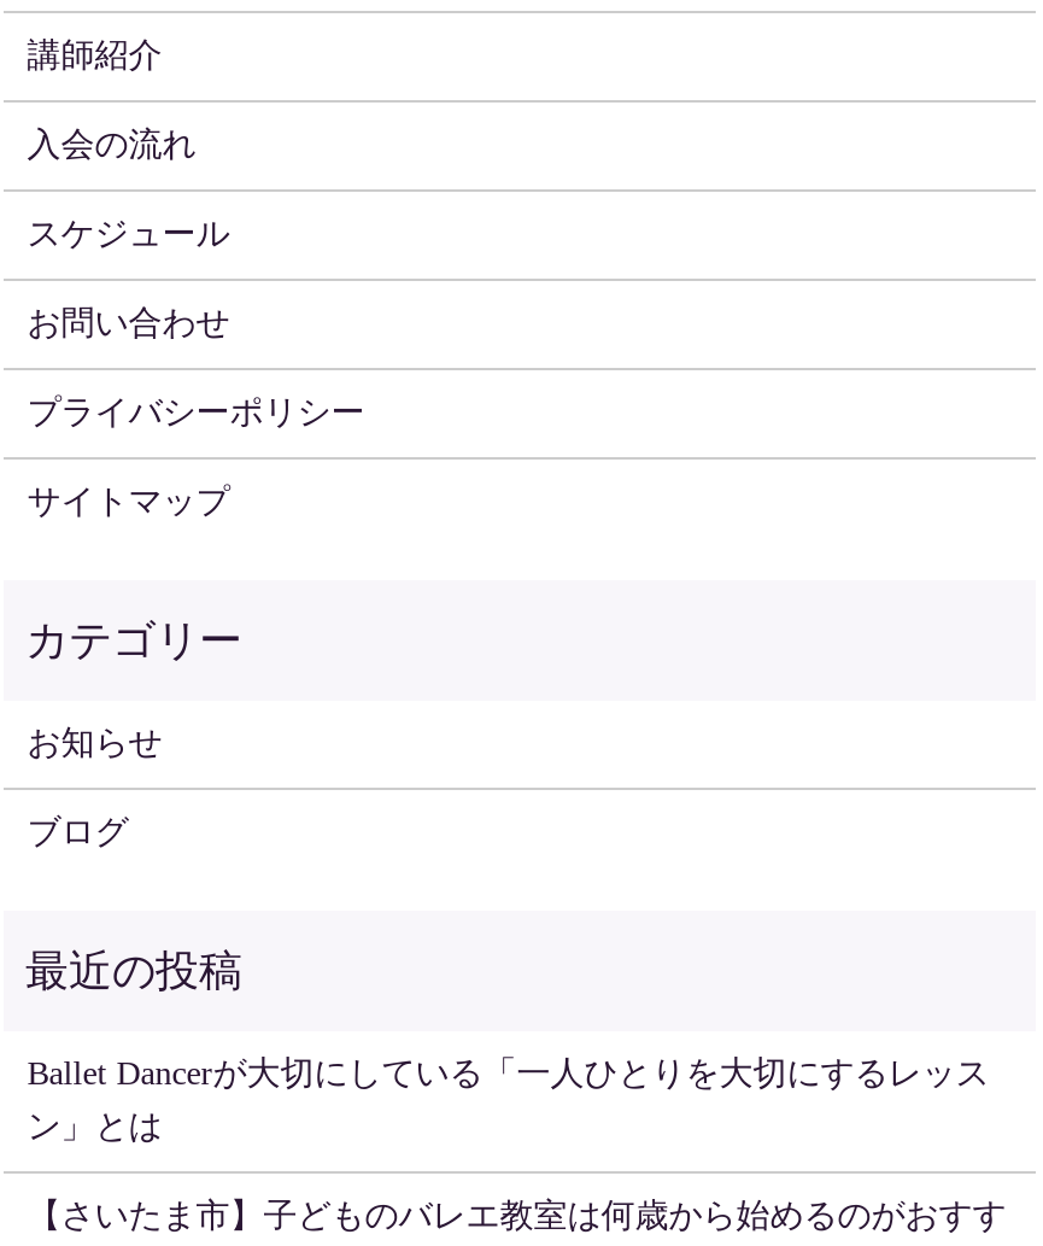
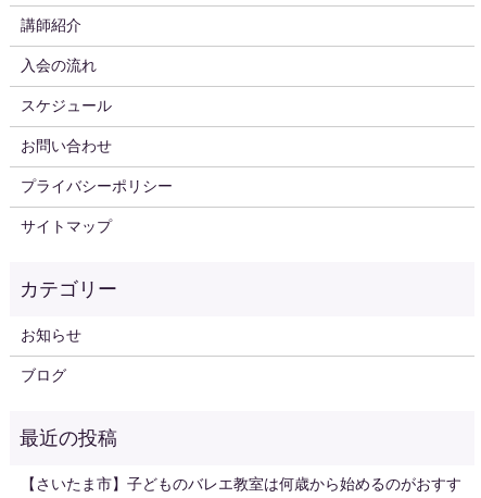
- Ballet Dancerが大切にしている「一人ひとりを大切にするレッス
- ン」とは
